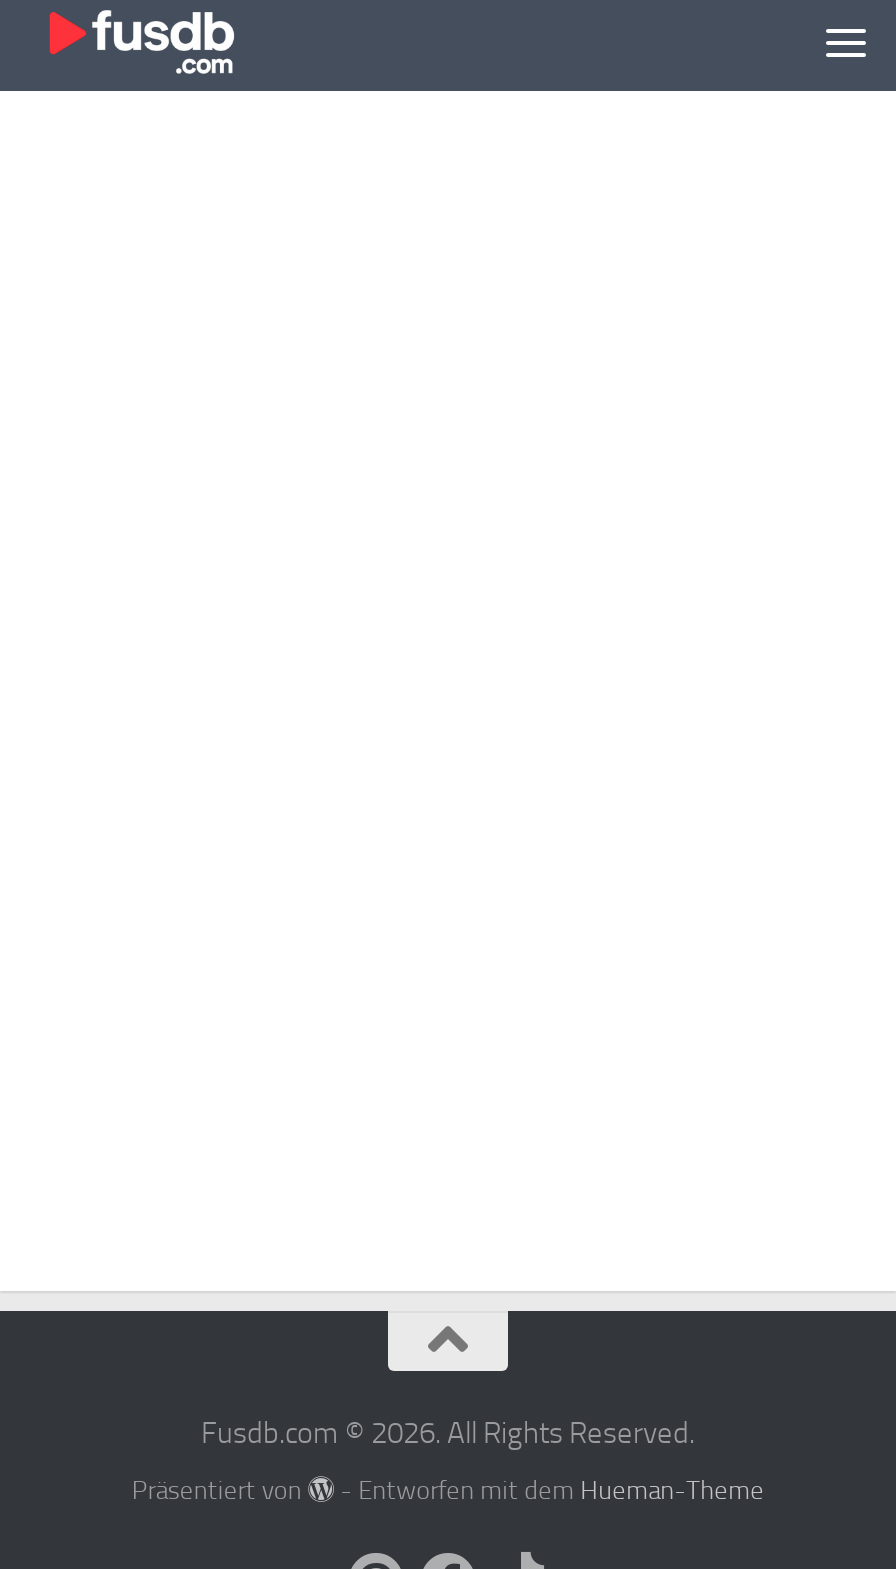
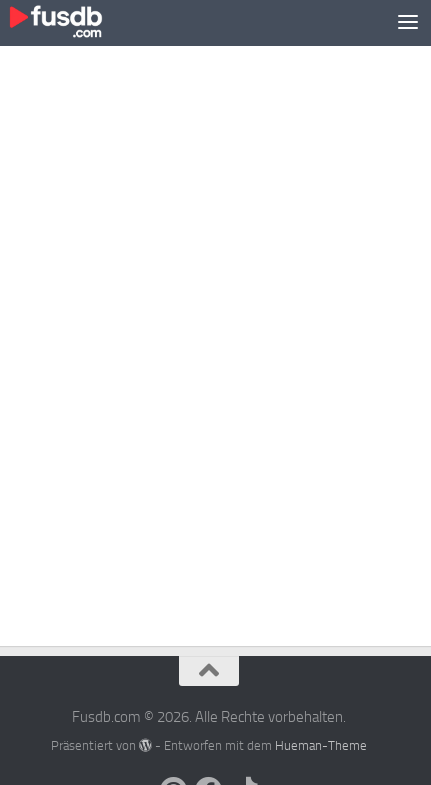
- Fusdb.com © 2026. All Rights Reserved.
+ Fusdb.com © 2026. Alle Rechte vorbehalten.
